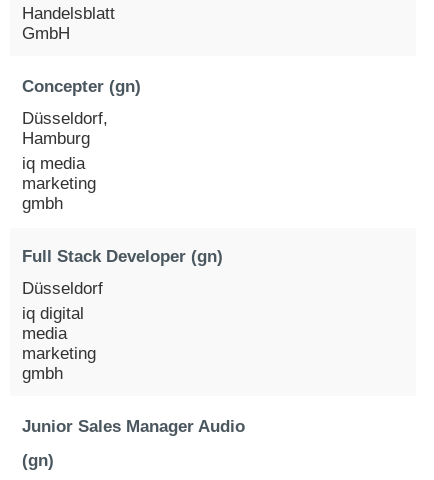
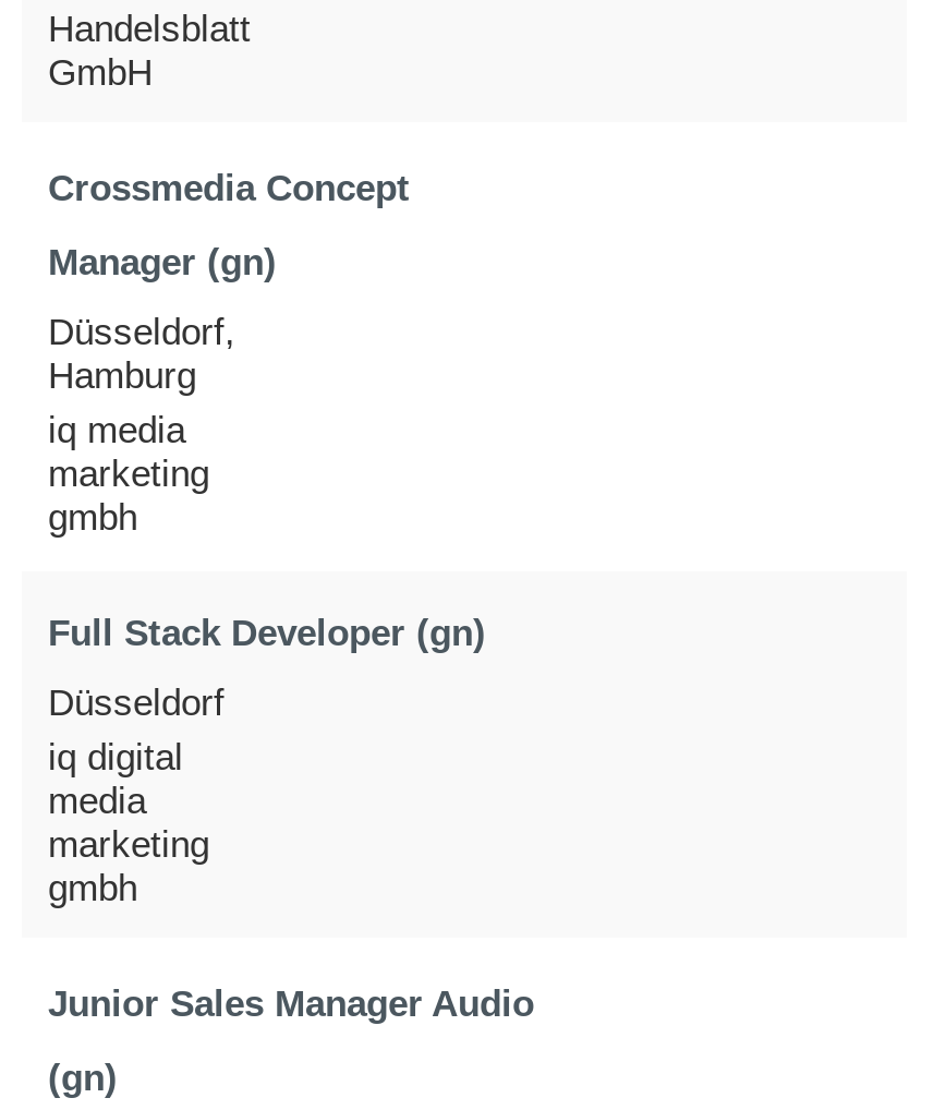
- Concepter (gn)
+ Crossmedia Concept
+ Manager (gn)
